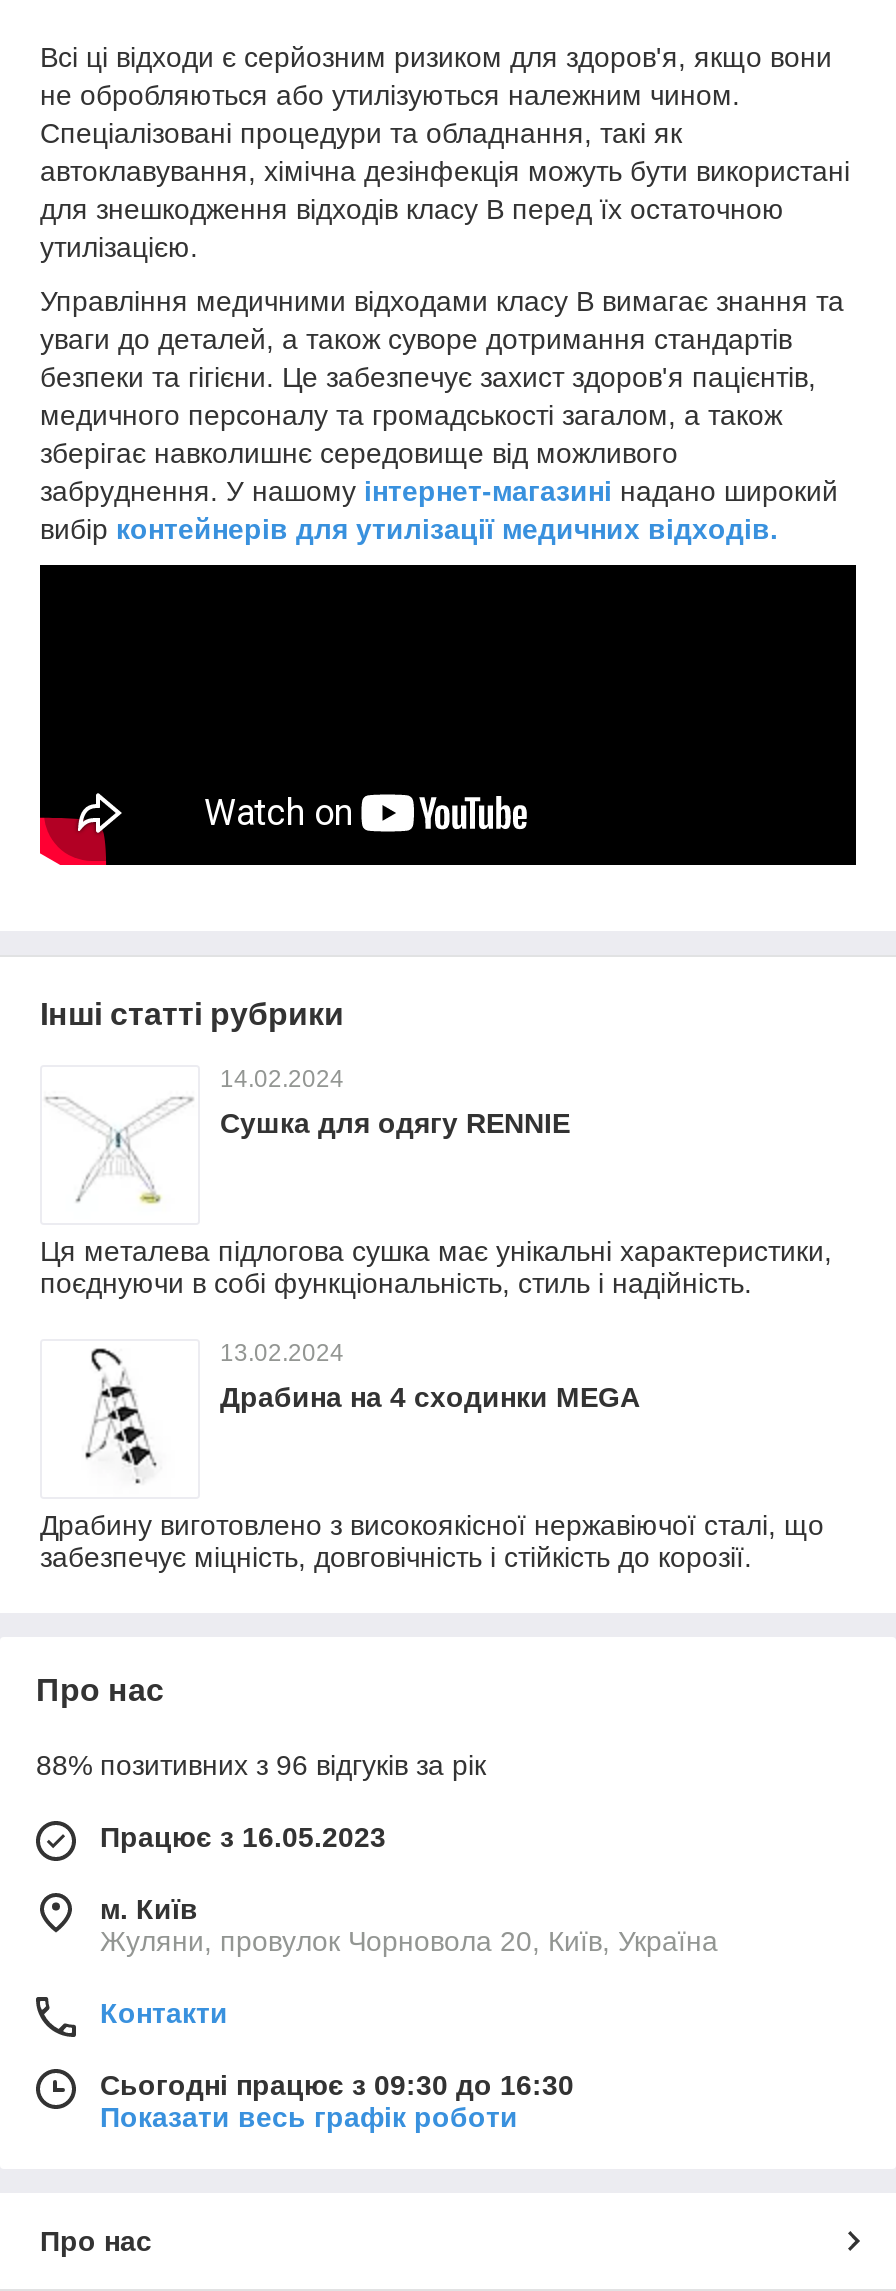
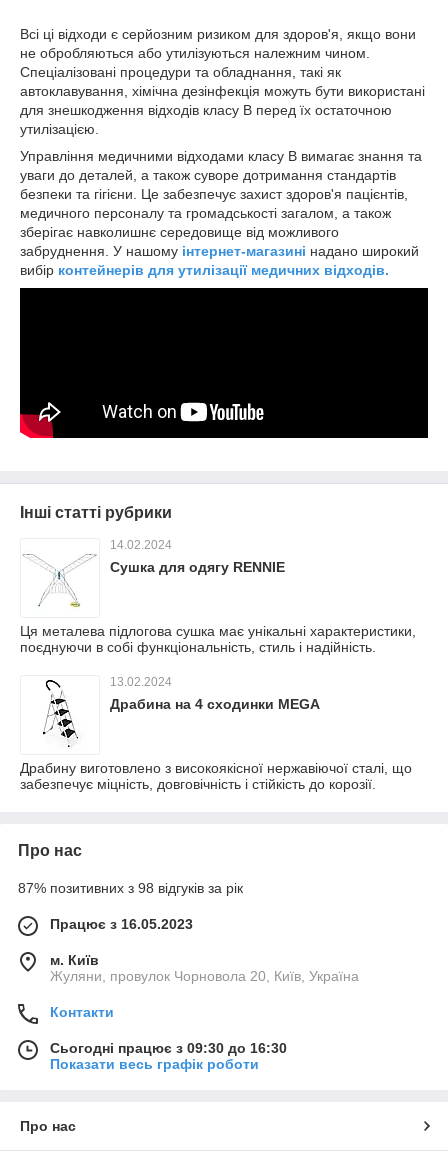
- 88% позитивних з 96 відгуків за рік
+ 87% позитивних з 98 відгуків за рік
